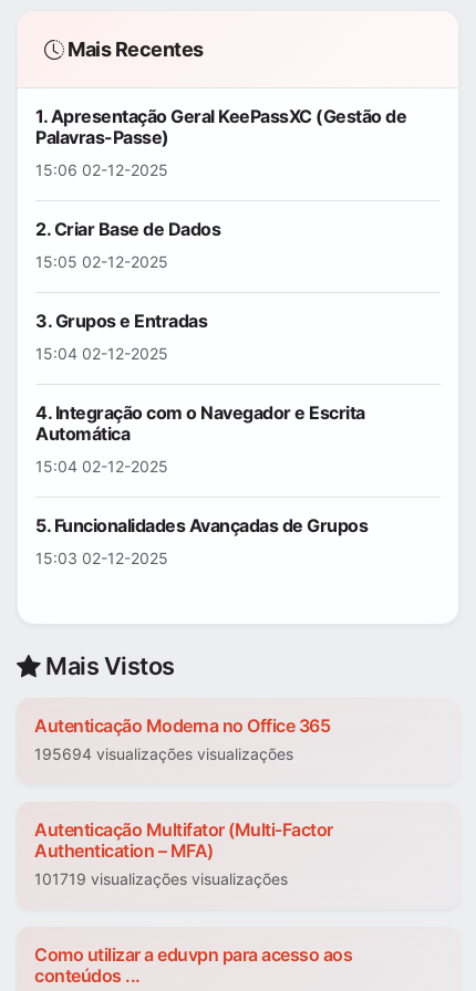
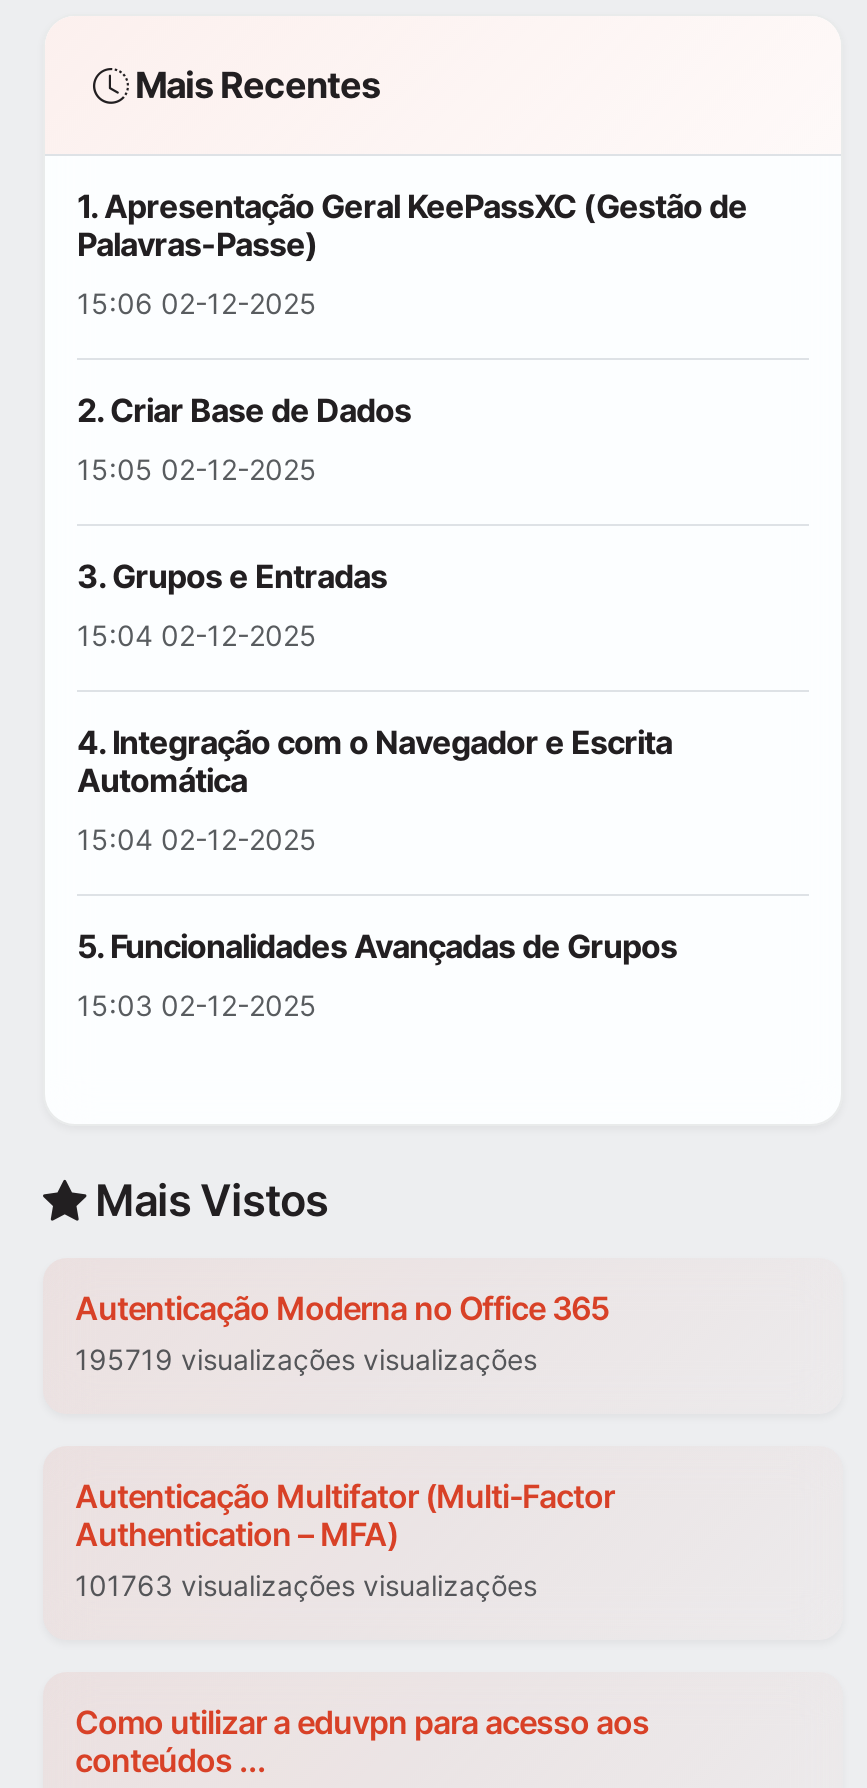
- 195694 visualizações visualizações
+ 195719 visualizações visualizações

- 101719 visualizações visualizações
+ 101763 visualizações visualizações
